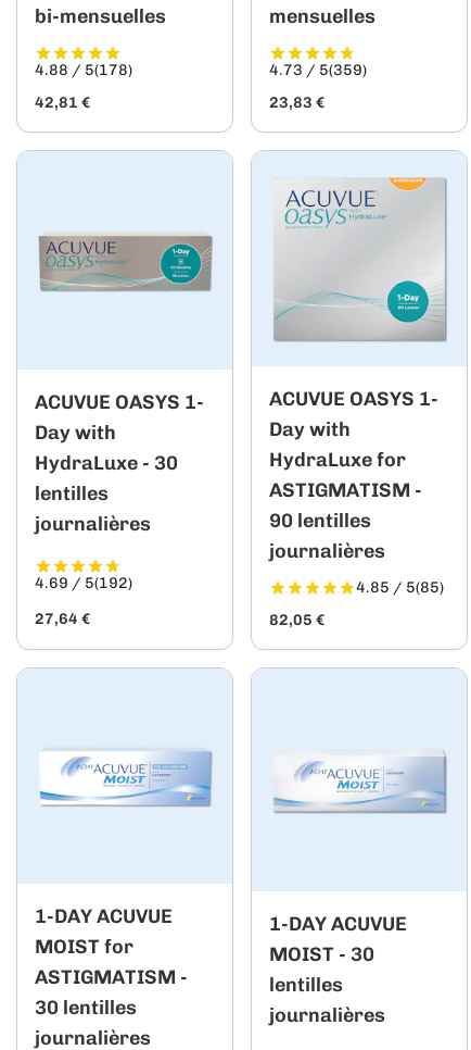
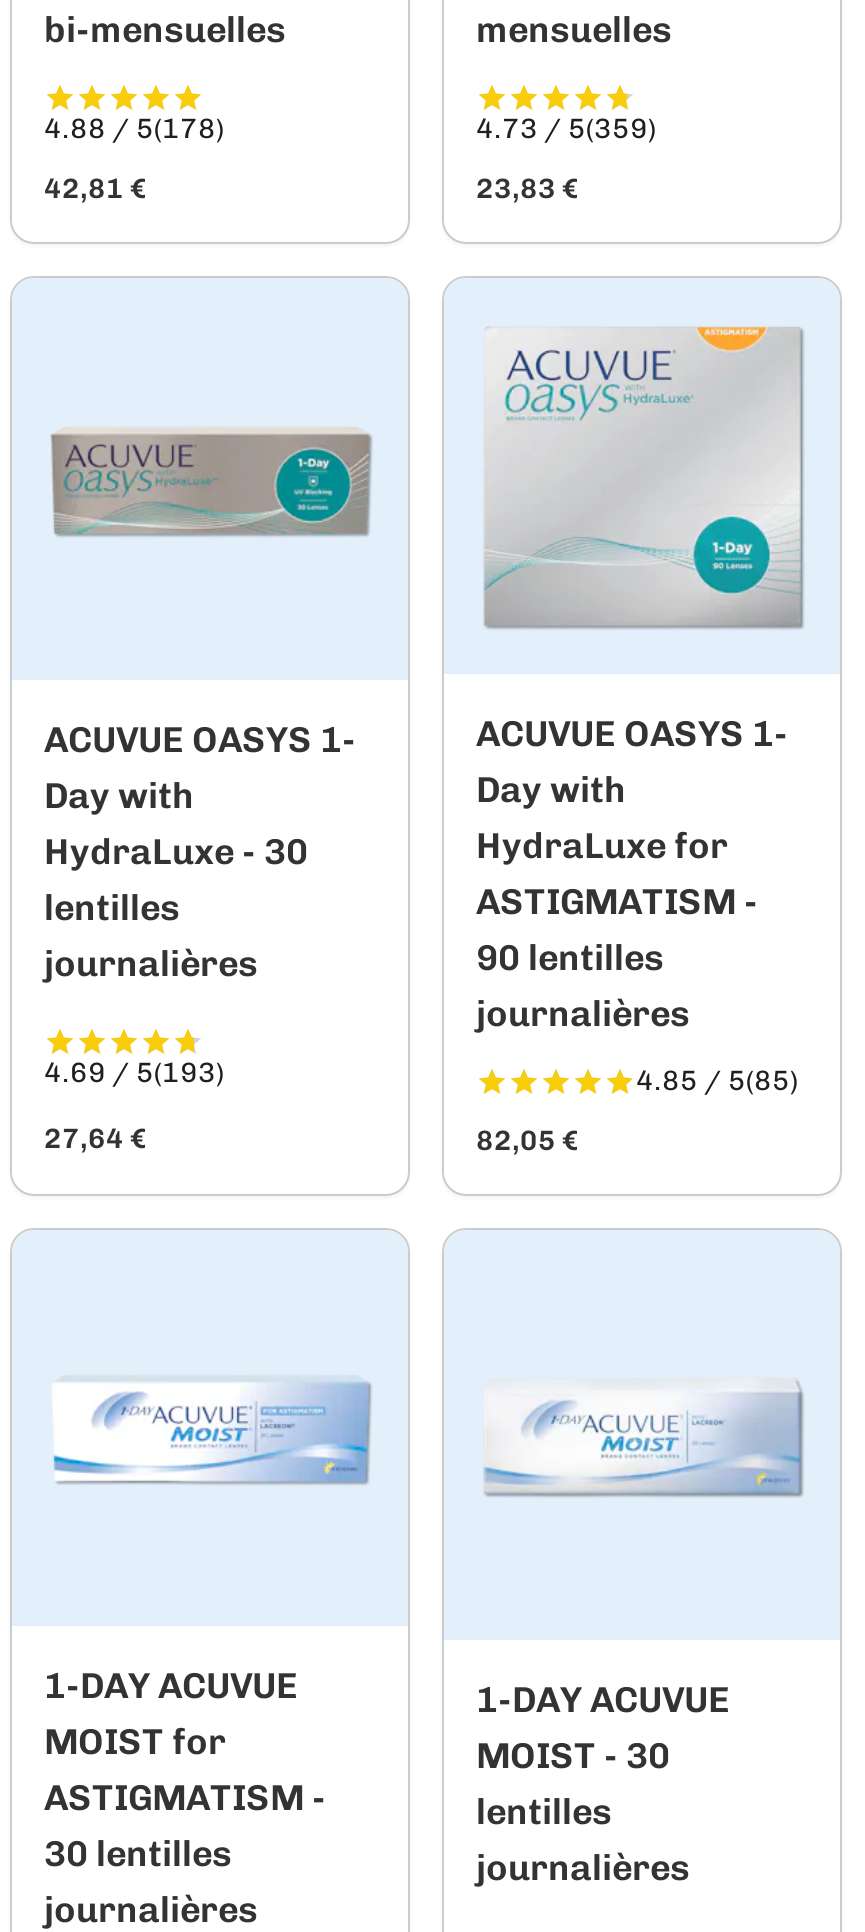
- 4.69 / 5(192)
+ 4.69 / 5(193)
